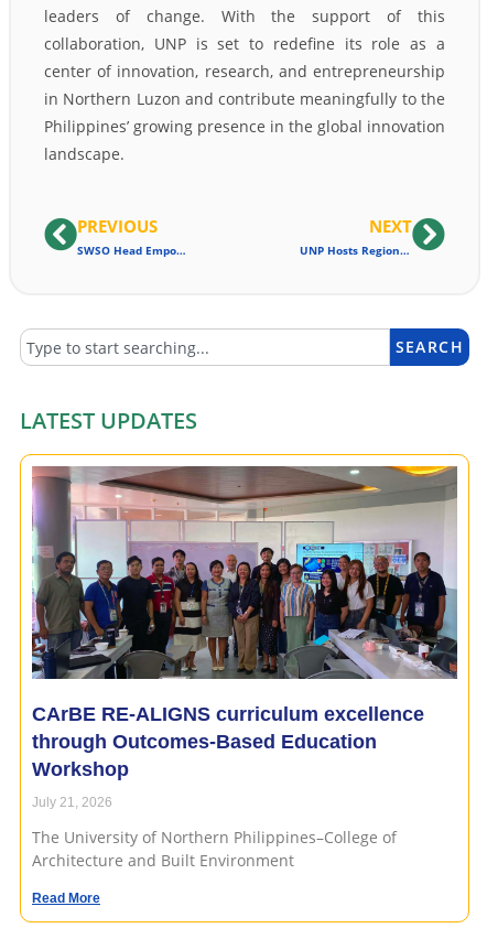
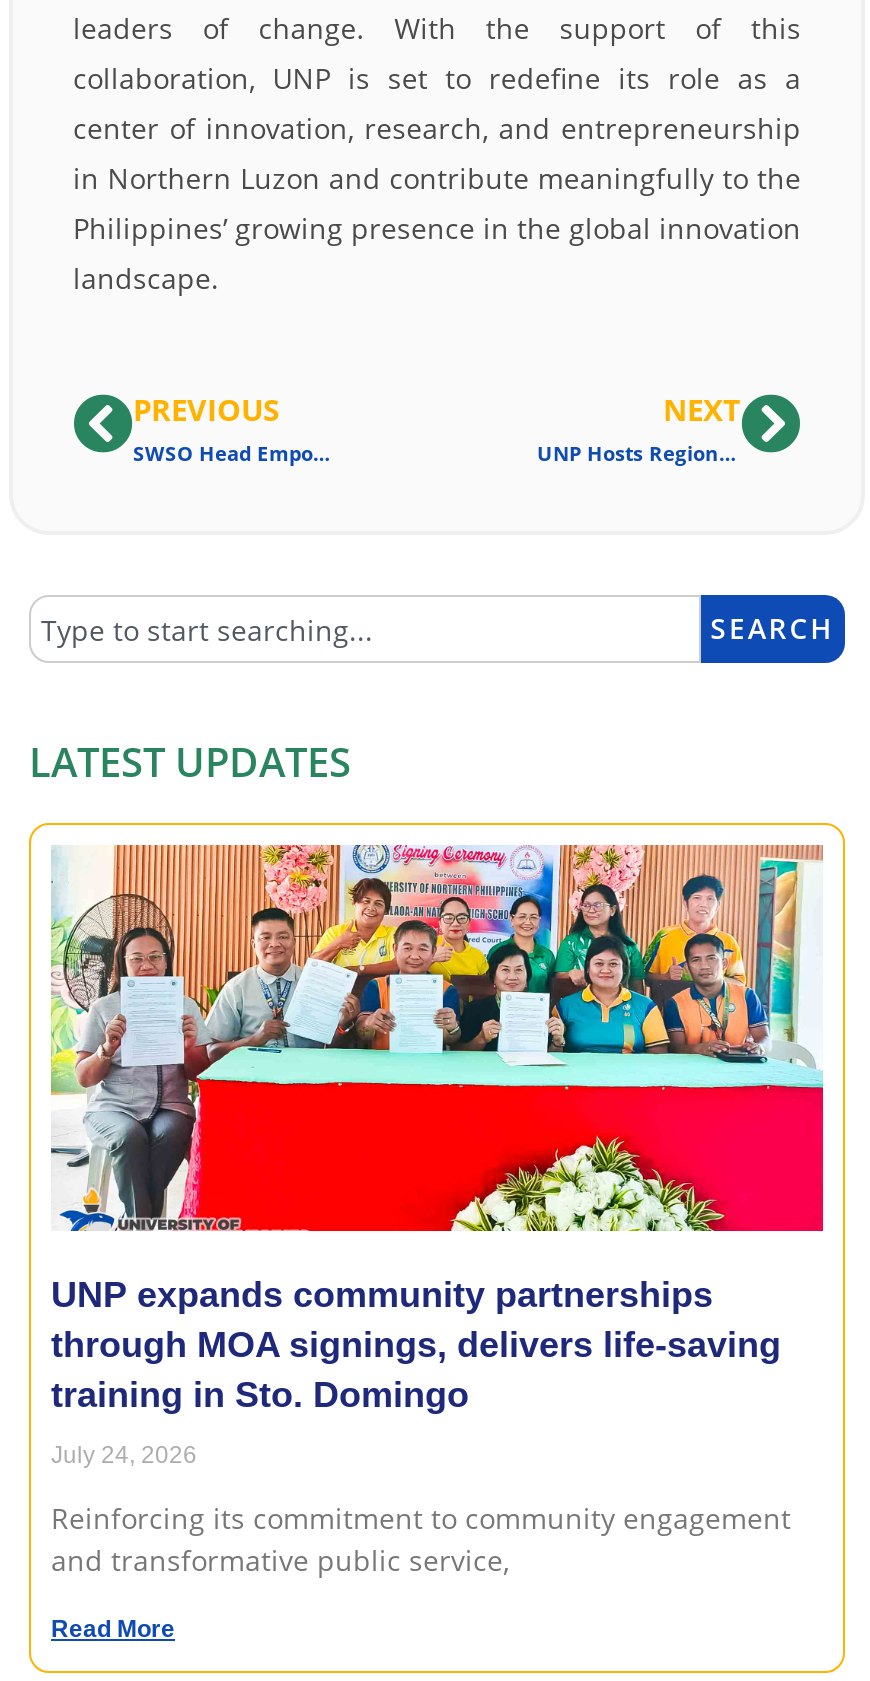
- [image]
- CArBE RE-ALIGNS curriculum excellence
- through Outcomes-Based Education
- Workshop
+ [image]
+ UNP expands community partnerships
+ through MOA signings, delivers life-saving
+ training in Sto. Domingo

- July 21, 2026
+ July 24, 2026

- The University of Northern Philippines–College of
- Architecture and Built Environment
+ Reinforcing its commitment to community engagement
+ and transformative public service,
